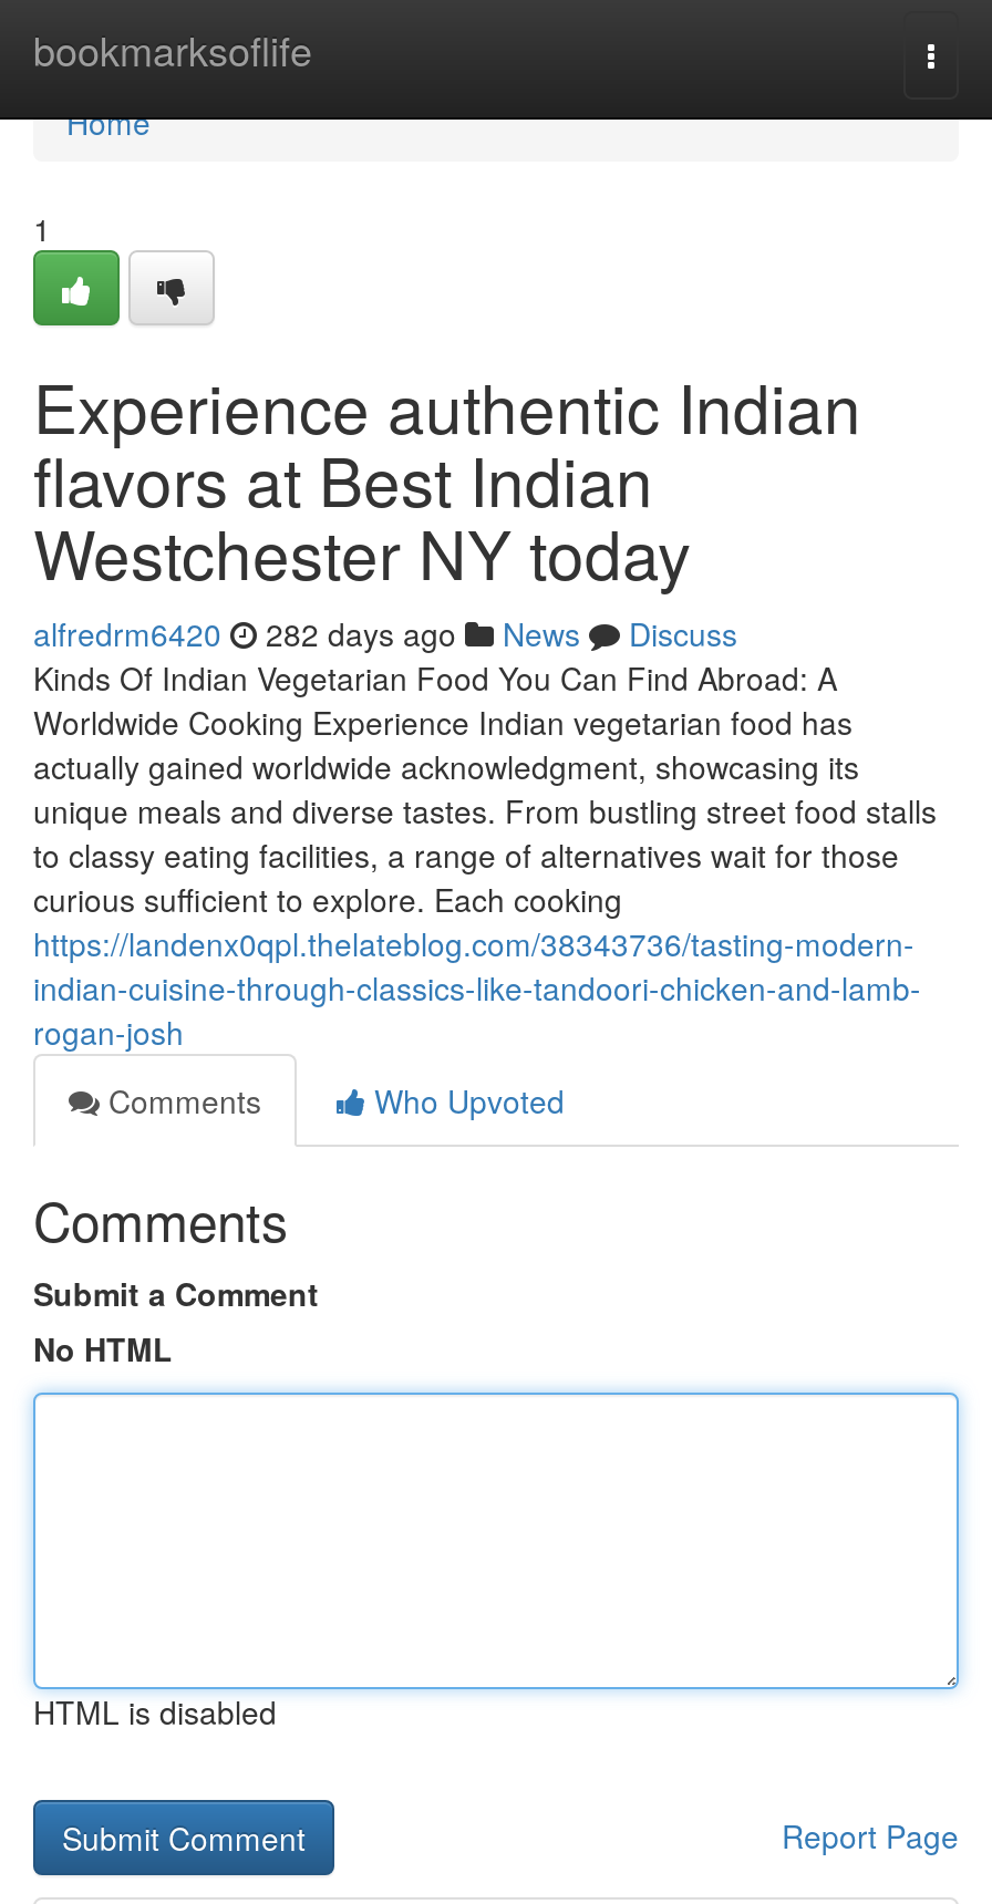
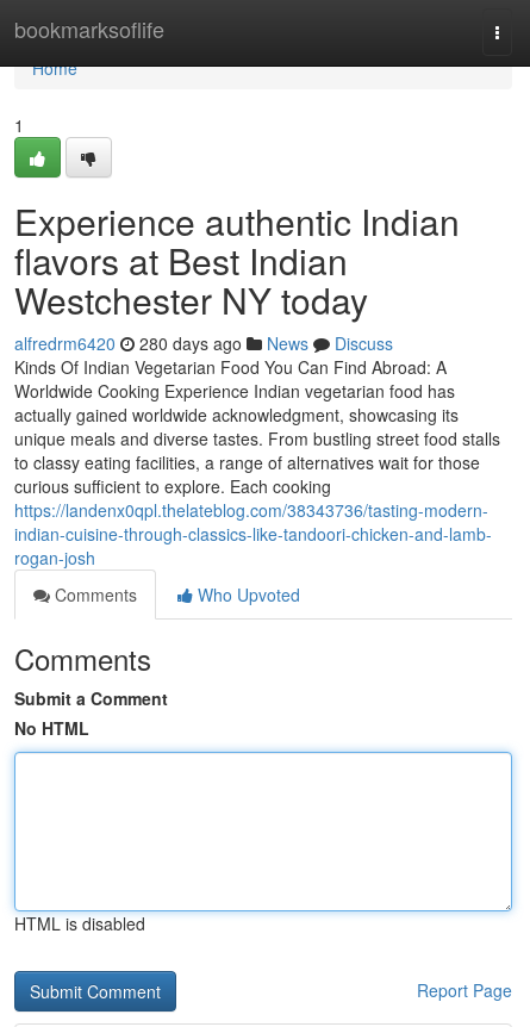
- alfredrm6420 282 days ago News Discuss
+ alfredrm6420 280 days ago News Discuss
